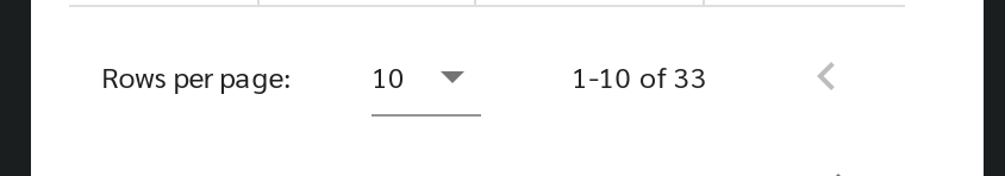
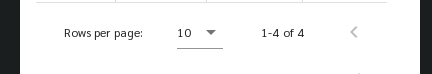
- 1-10 of 33
+ 1-4 of 4
